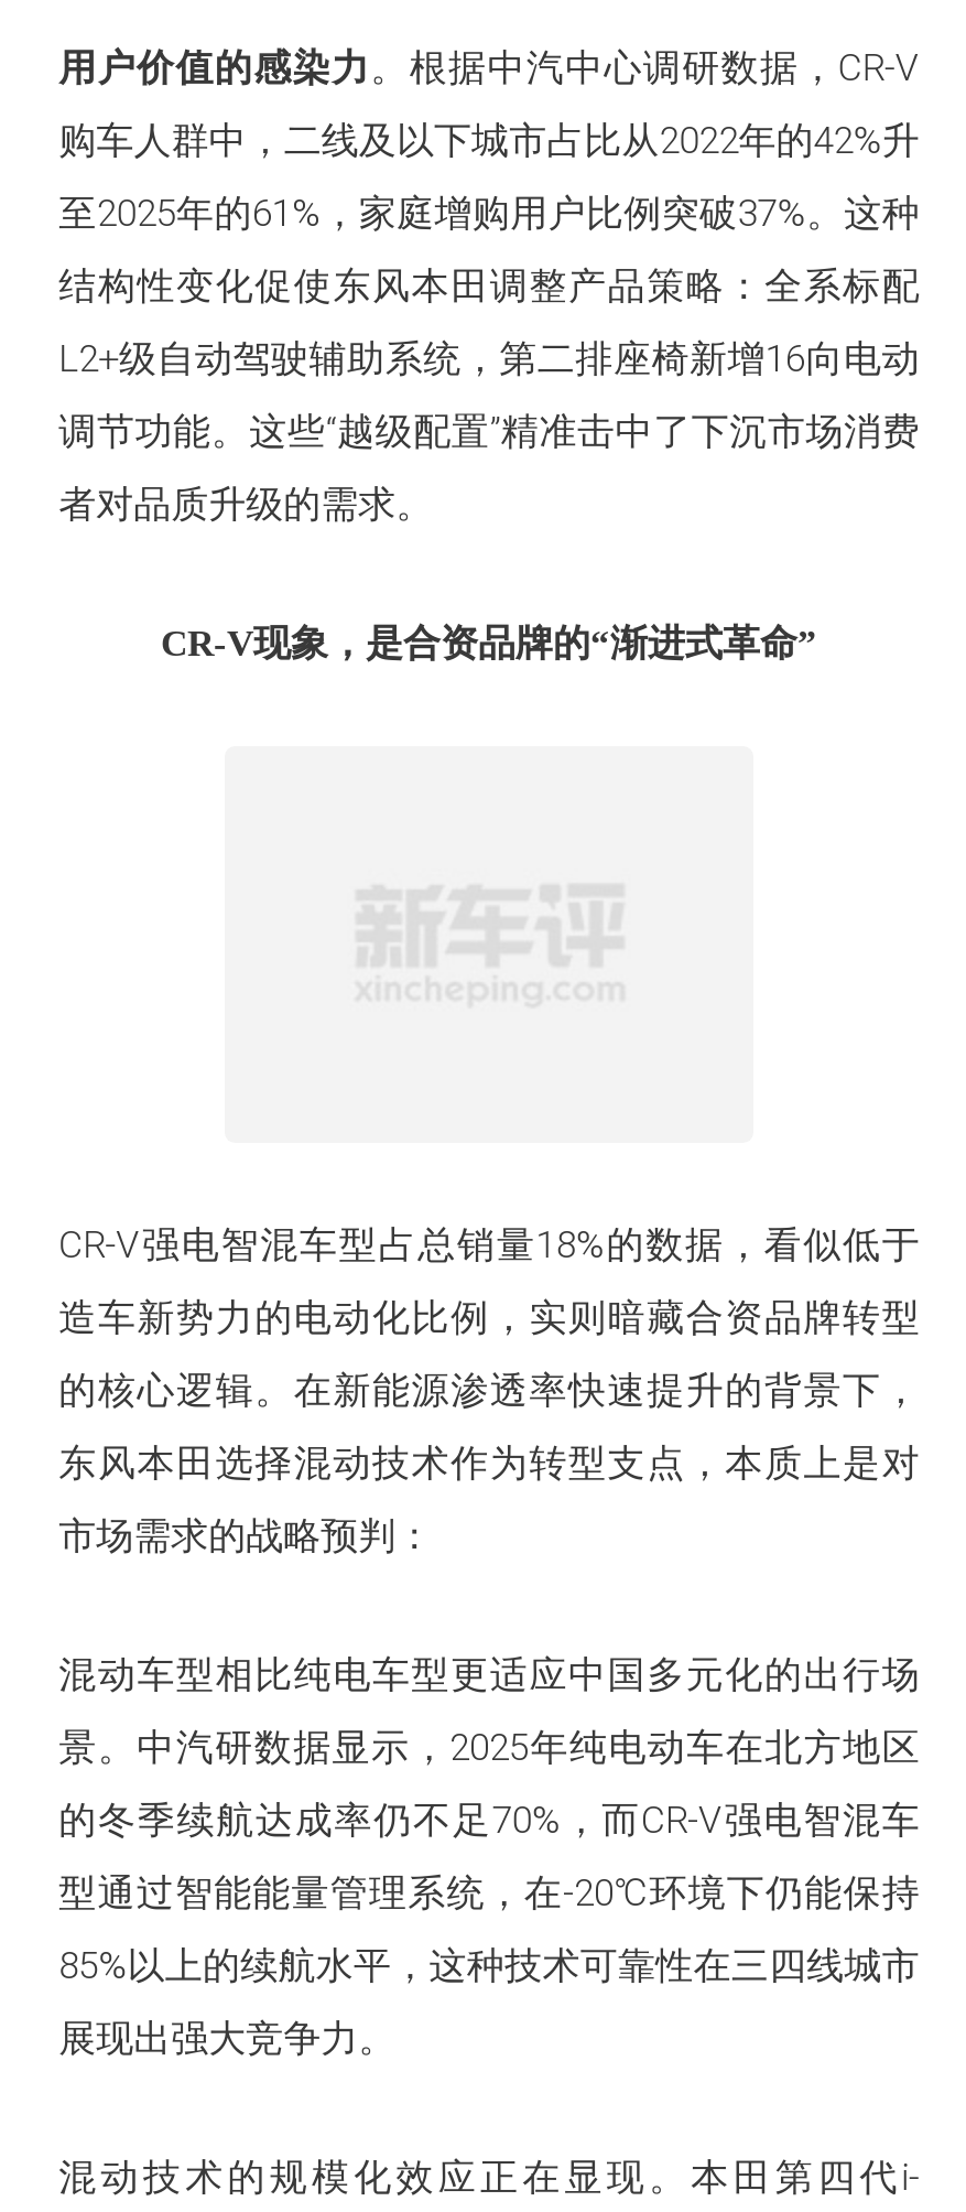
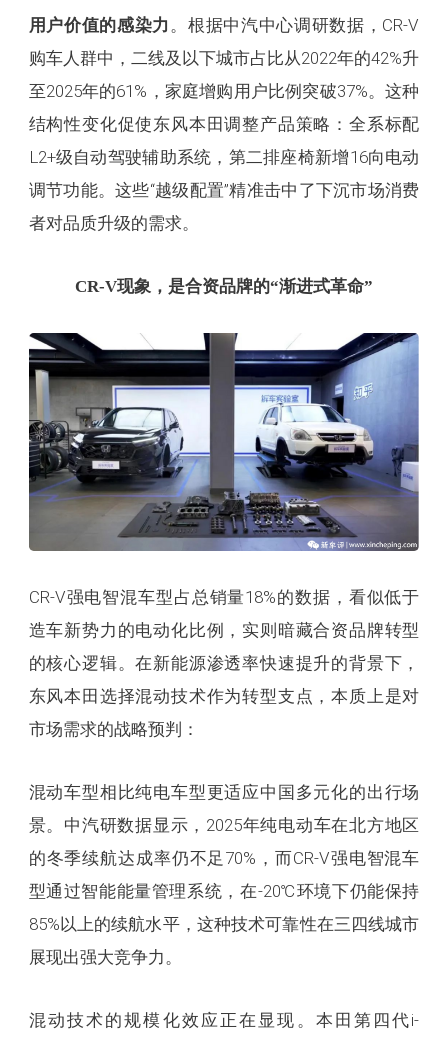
+ [image]
